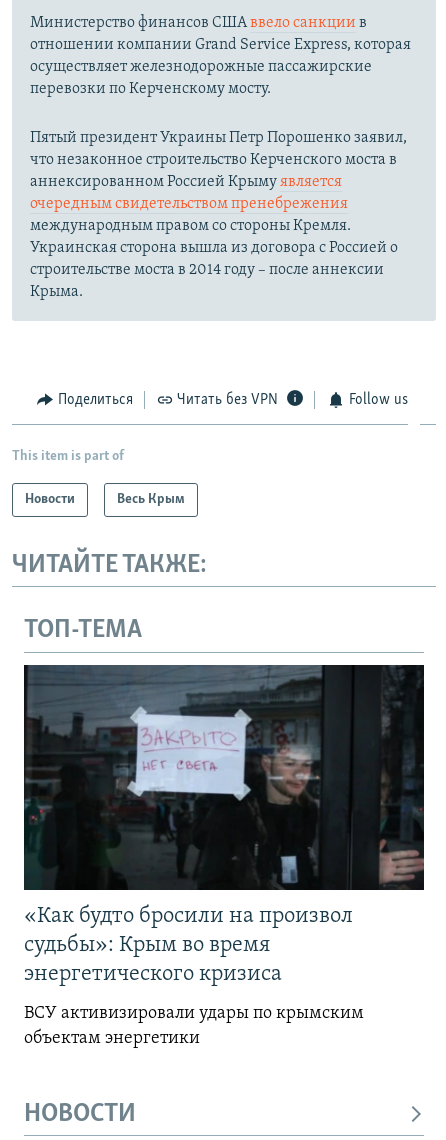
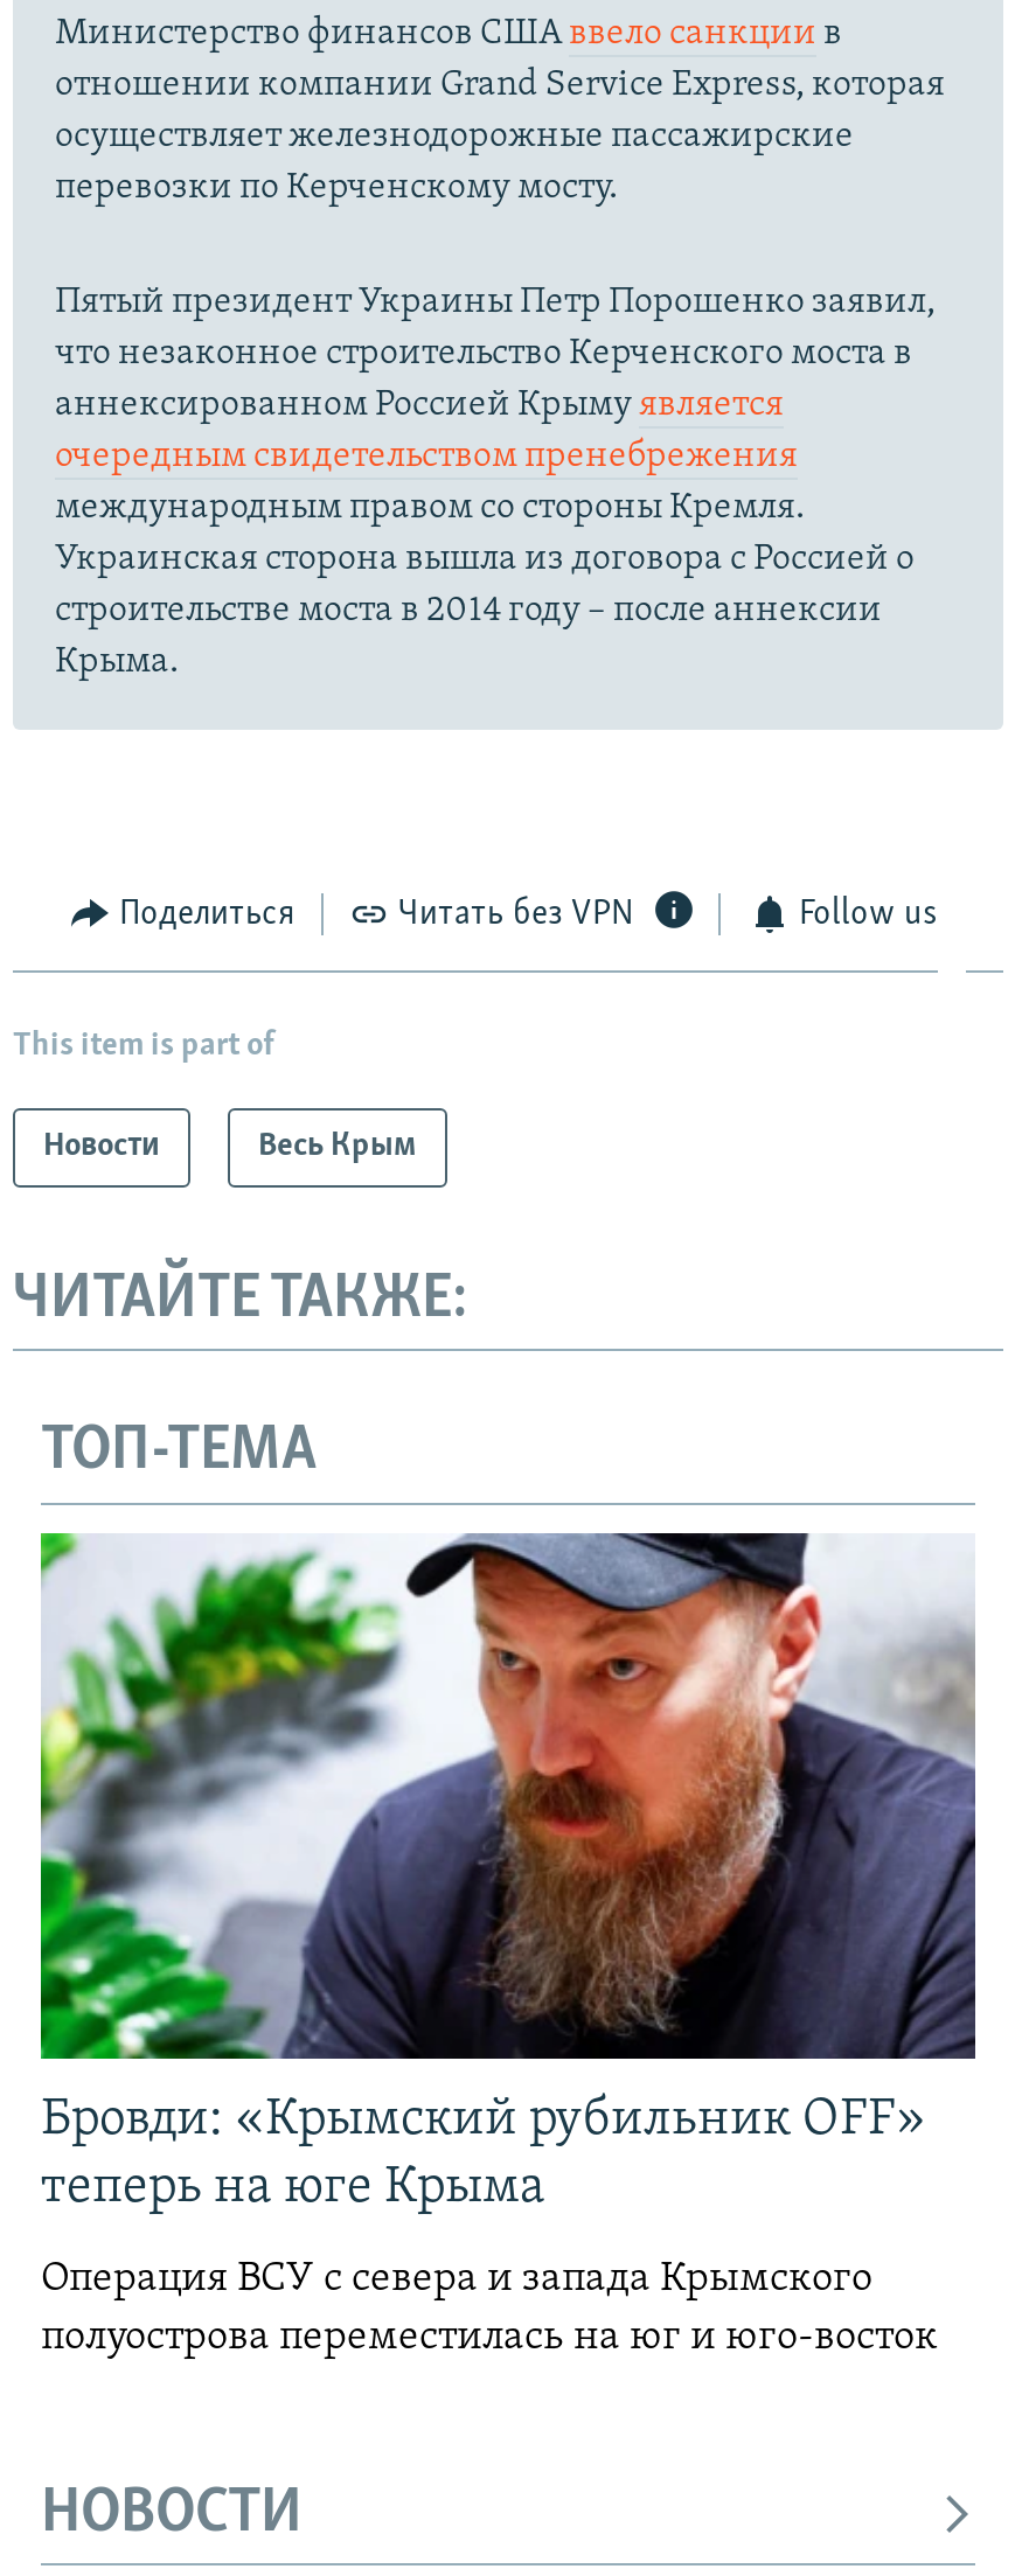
- [image]
- «Как будто бросили на произвол
- судьбы»: Крым во время
- энергетического кризиса
+ [image]
+ Бровди: «Крымский рубильник OFF»
+ теперь на юге Крыма

- ВСУ активизировали удары по крымским
- объектам энергетики
+ Операция ВСУ с севера и запада Крымского
+ полуострова переместилась на юг и юго-восток
